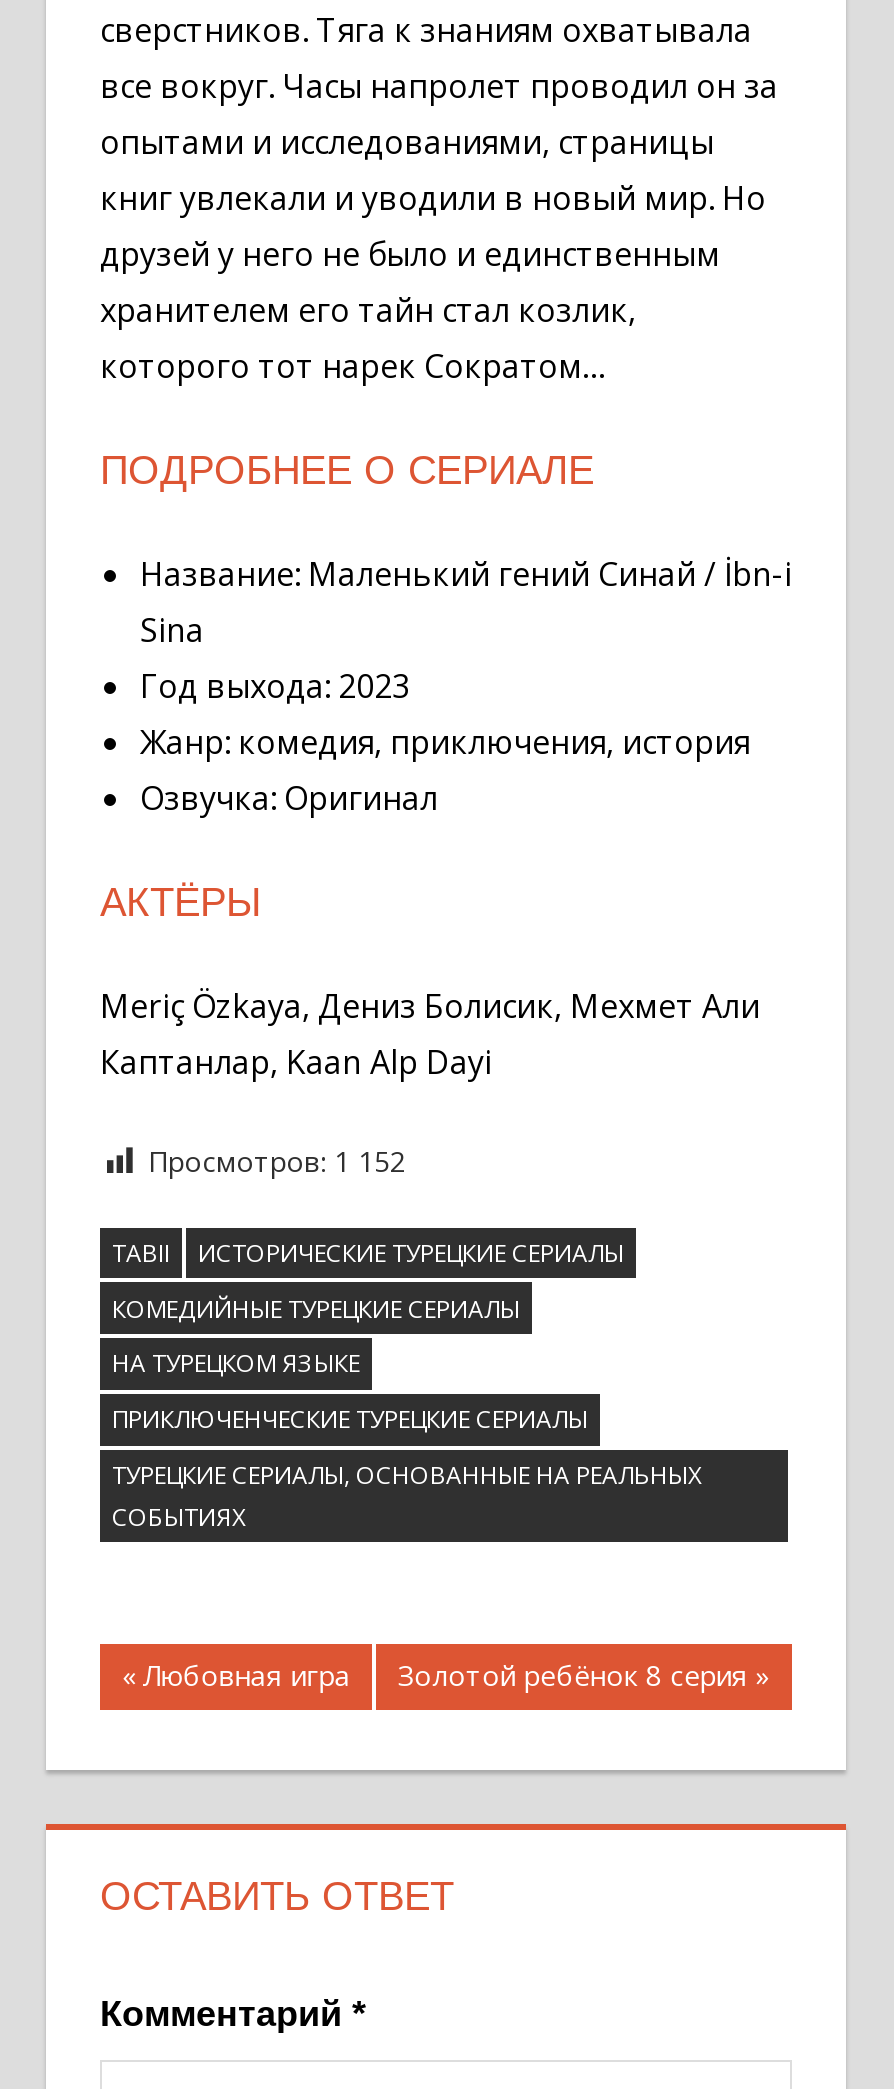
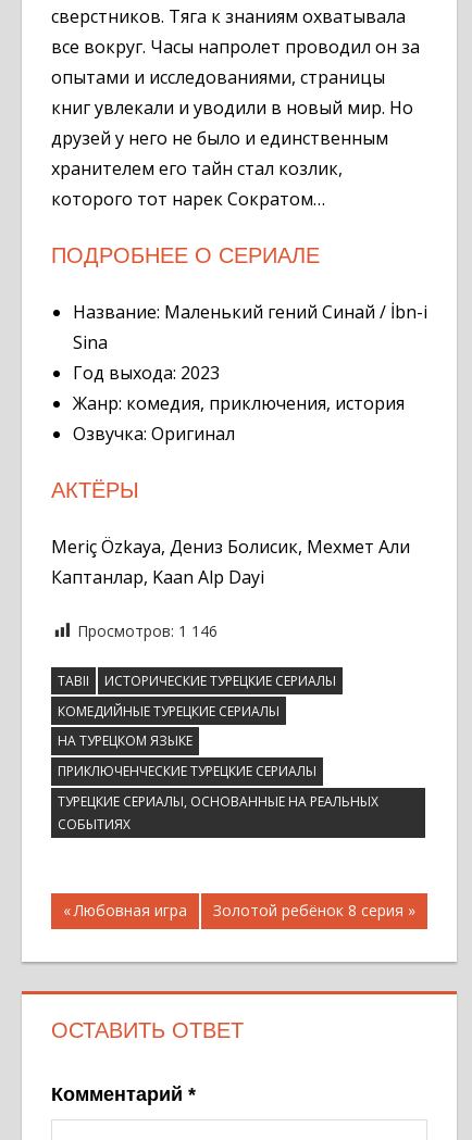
- Просмотров: 1 152
+ Просмотров: 1 146
